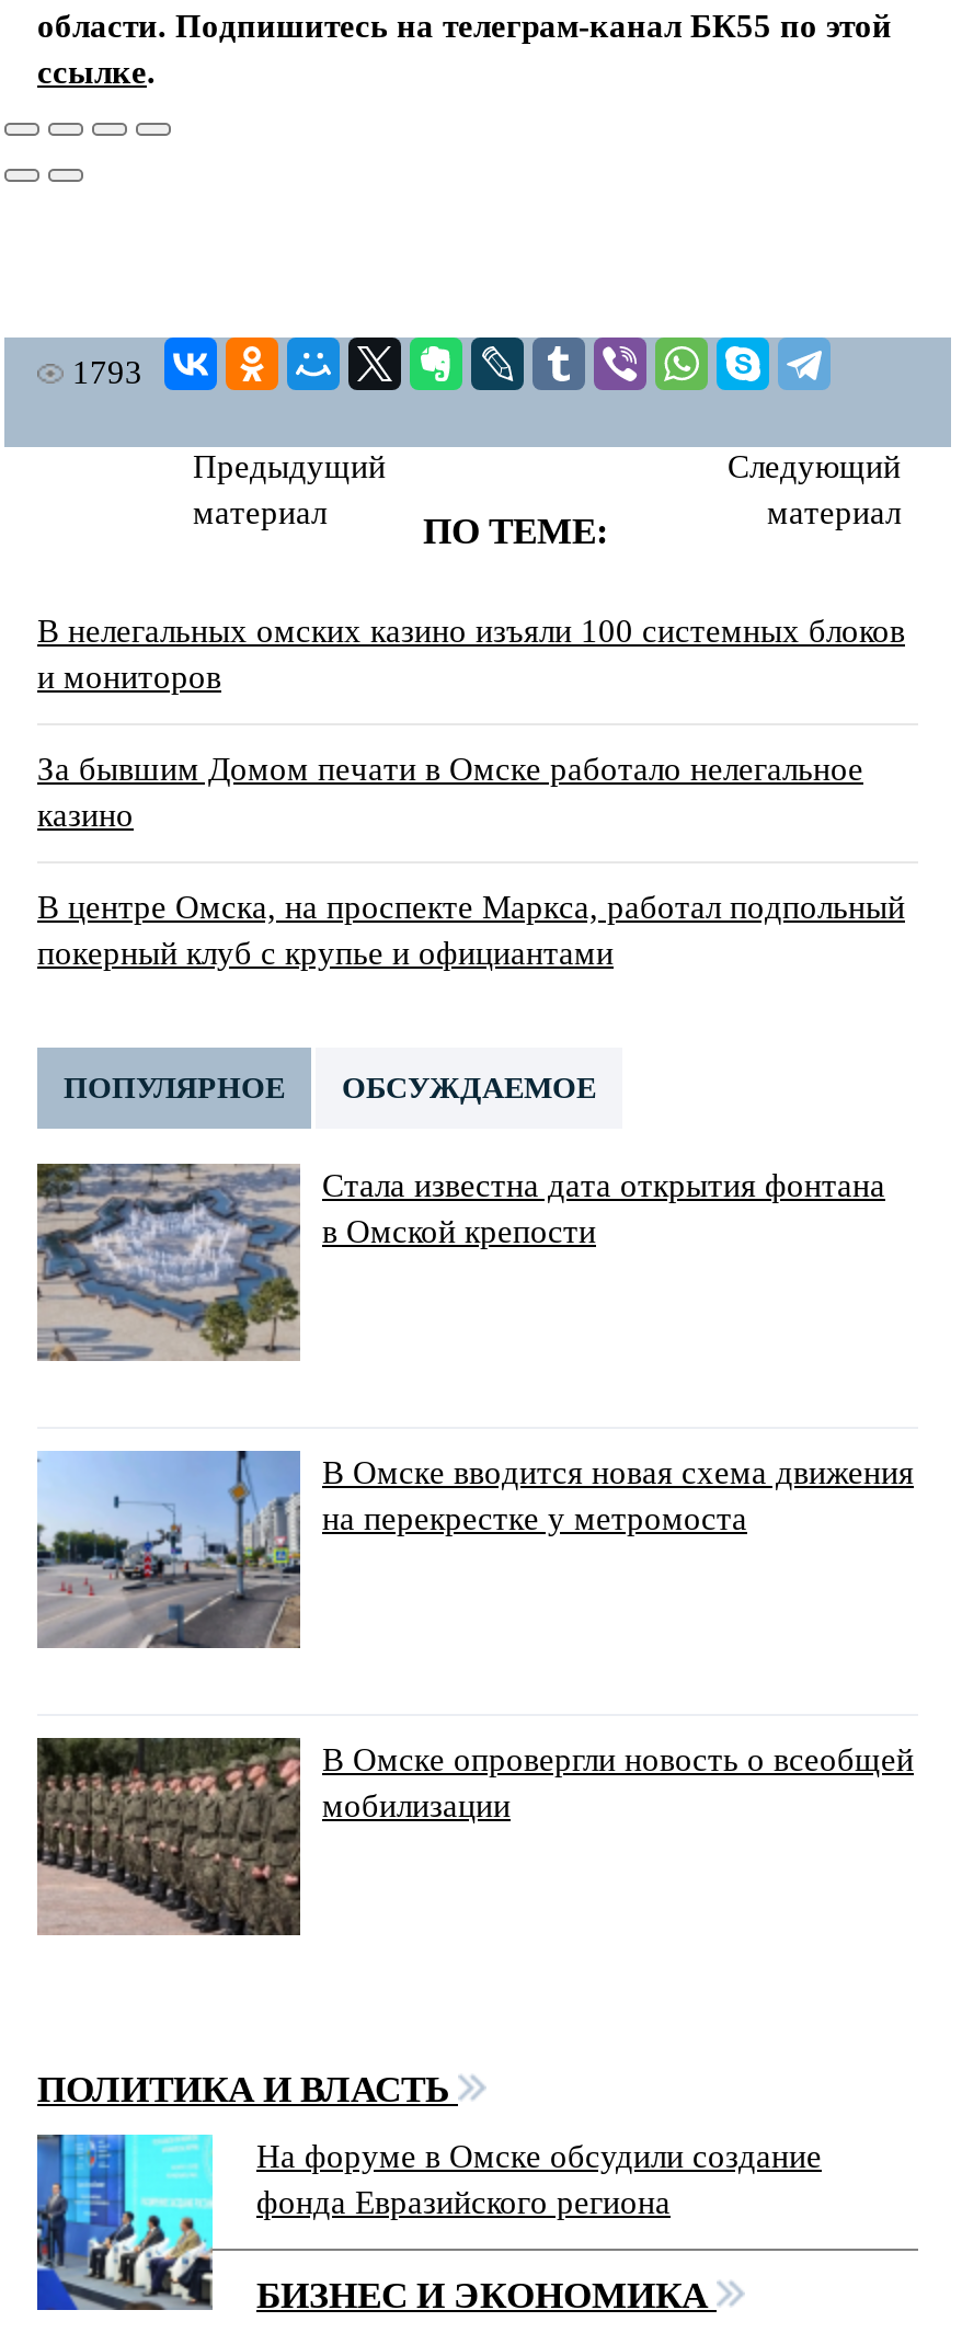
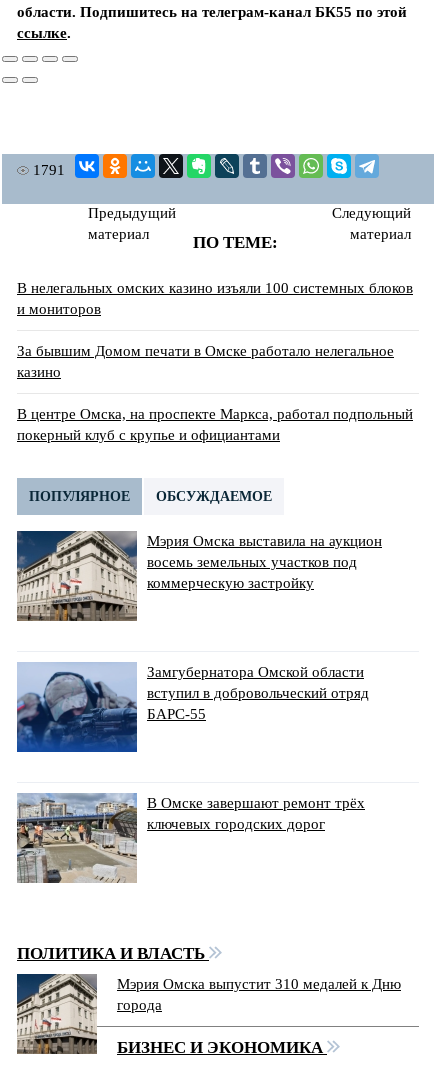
- 1793
+ 1791

- [image]
- Стала известна дата открытия фонтана
- в Омской крепости
+ [image]
+ Мэрия Омска выставила на аукцион
+ восемь земельных участков под
+ коммерческую застройку

- [image]
- В Омске вводится новая схема движения
- на перекрестке у метромоста
+ [image]
+ Замгубернатора Омской области
+ вступил в добровольческий отряд
+ БАРС-55

- [image]
- В Омске опровергли новость о всеобщей
- мобилизации
+ [image]
+ В Омске завершают ремонт трёх
+ ключевых городских дорог

- [image]
- На форуме в Омске обсудили создание
- фонда Евразийского региона
+ [image]
+ Мэрия Омска выпустит 310 медалей к Дню
+ города
